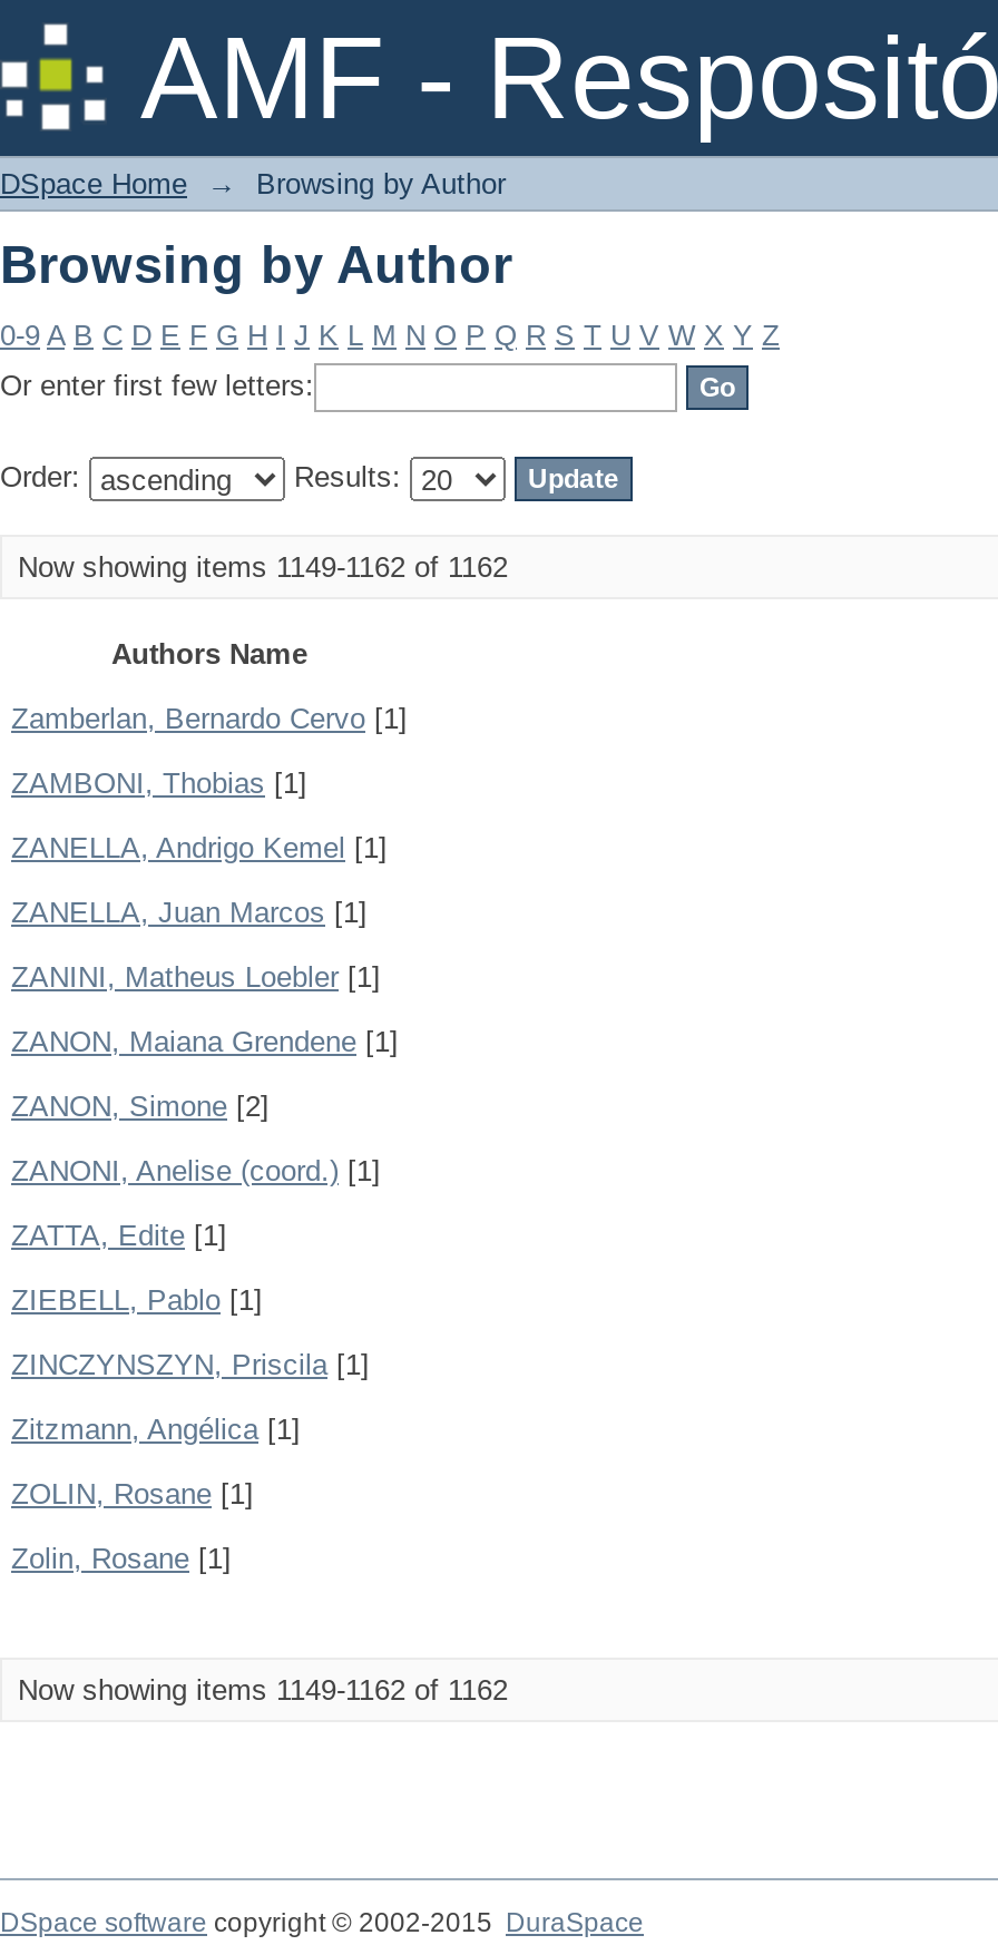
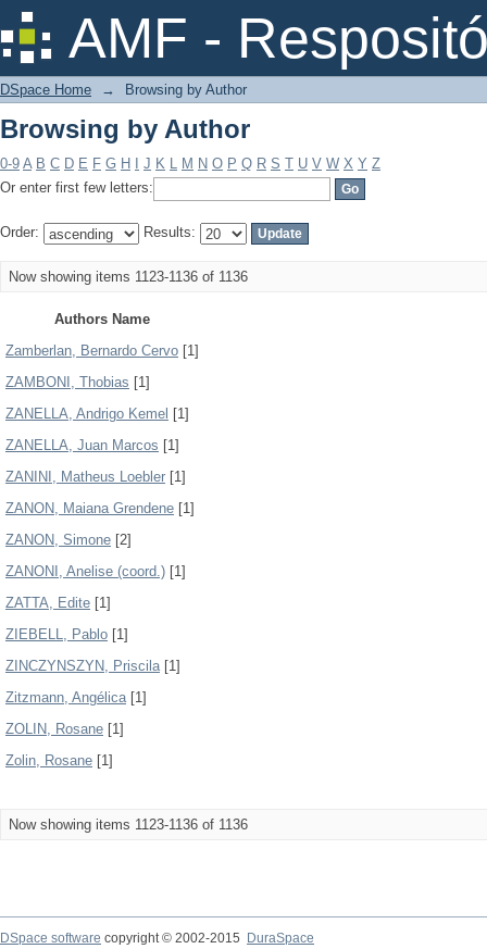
- Now showing items 1149-1162 of 1162
+ Now showing items 1123-1136 of 1136

- Now showing items 1149-1162 of 1162
+ Now showing items 1123-1136 of 1136
